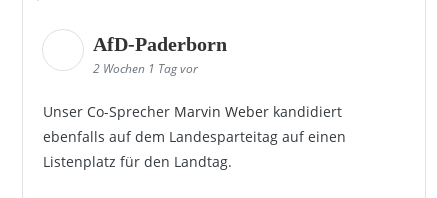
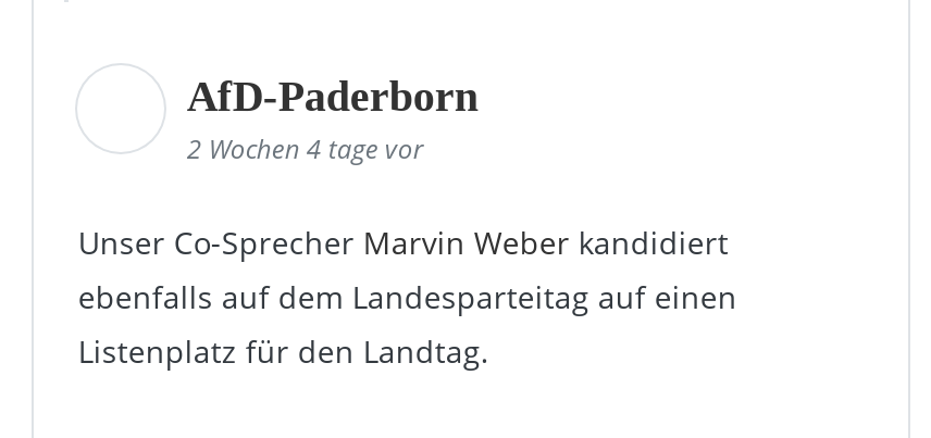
- 2 Wochen 1 Tag vor
+ 2 Wochen 4 tage vor
